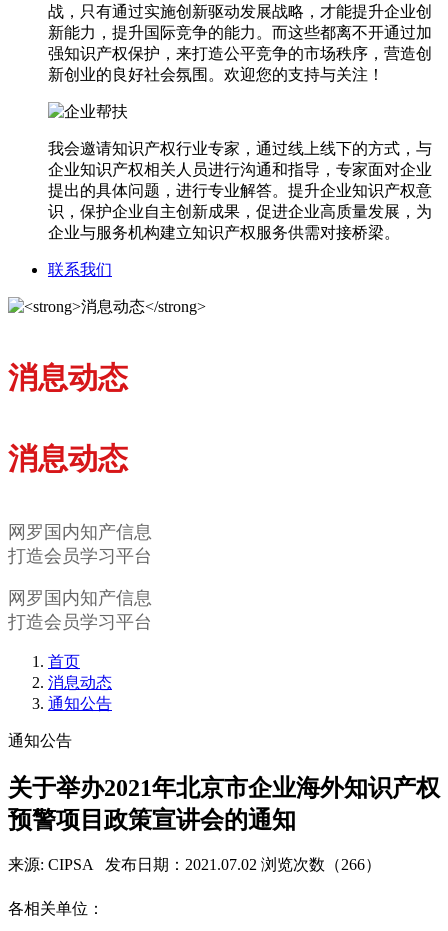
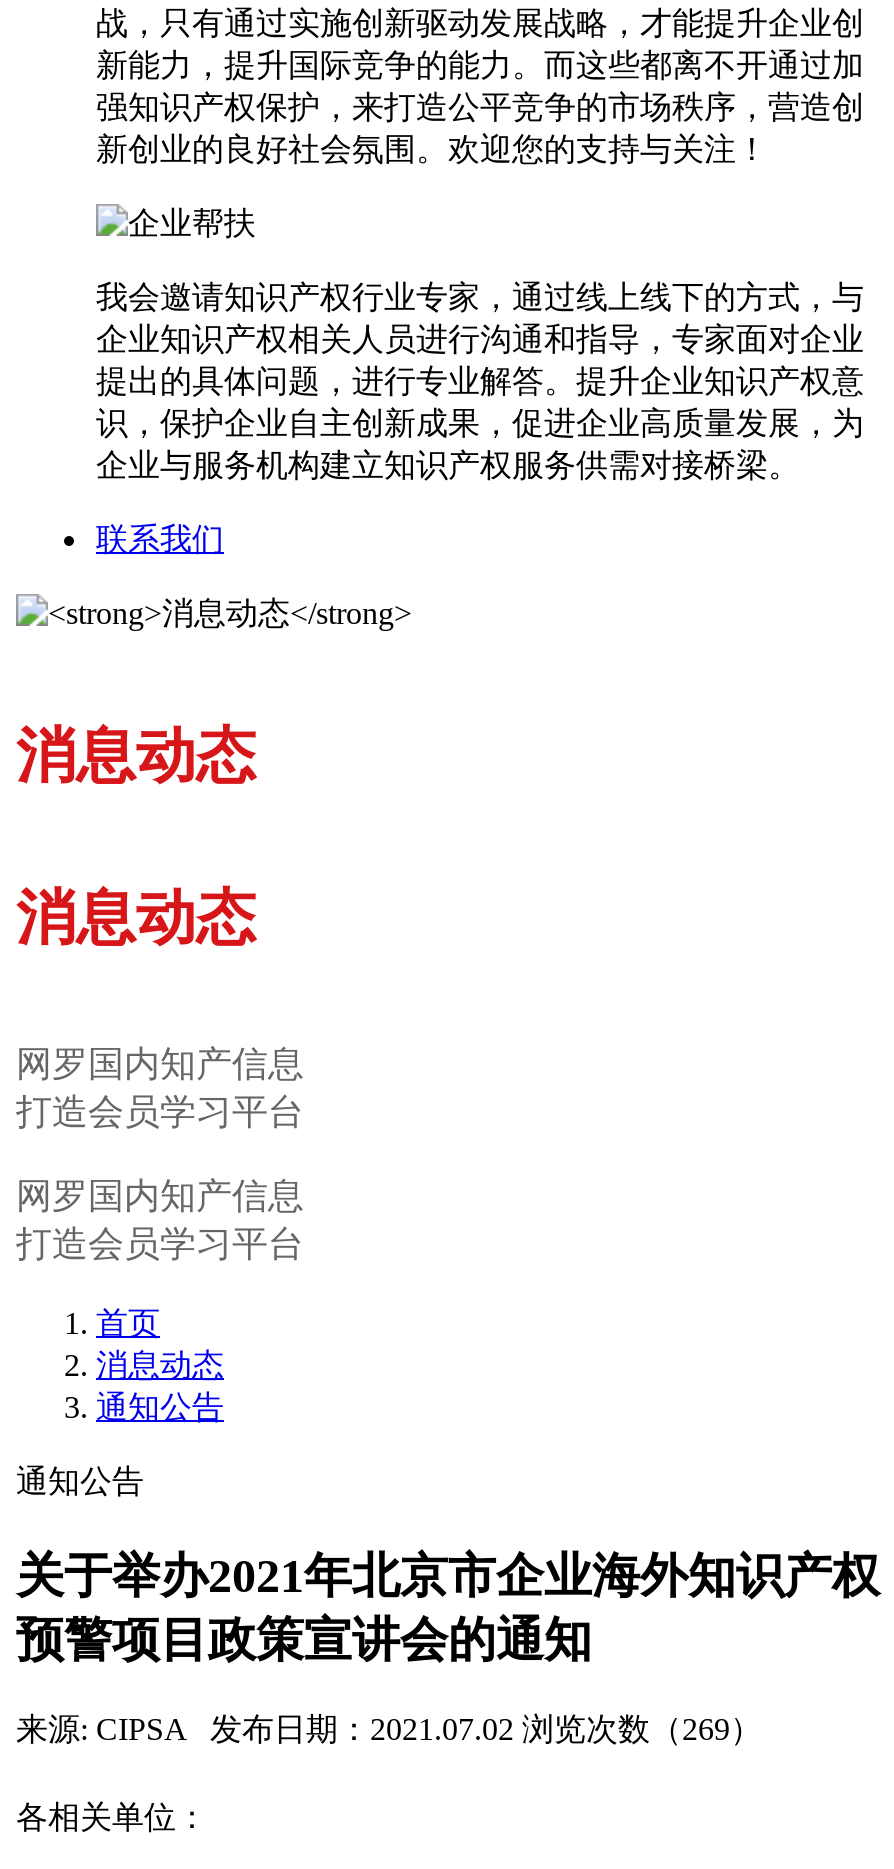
- 发布日期：2021.07.02 浏览次数（266）
+ 发布日期：2021.07.02 浏览次数（269）
